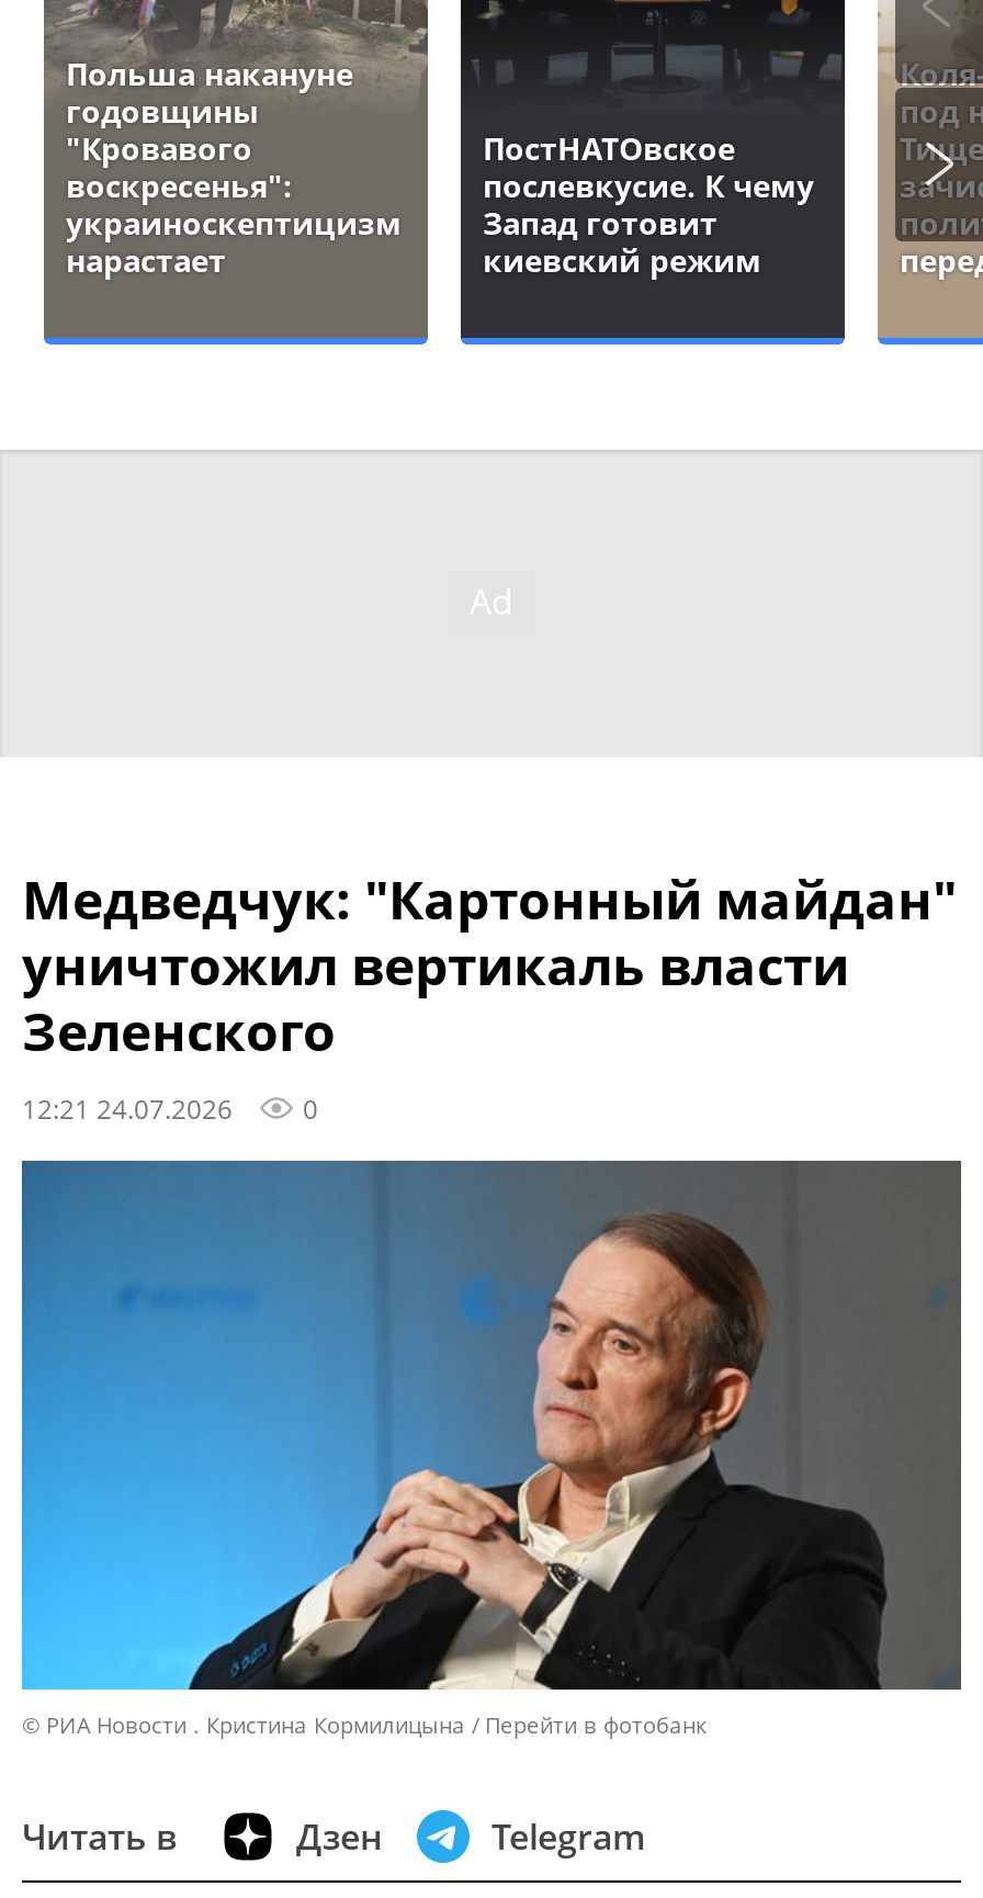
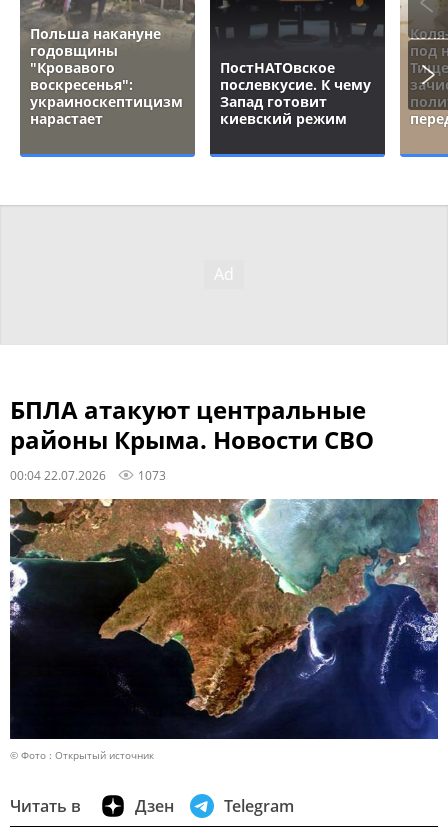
- Медведчук: "Картонный майдан"
- уничтожил вертикаль власти
- Зеленского
- 12:21 24.07.2026
- 0
+ БПЛА атакуют центральные
+ районы Крыма. Новости СВО
+ 00:04 22.07.2026
+ 1073

- [image]
- © РИА Новости . Кристина Кормилицына
- Перейти в фотобанк
+ [image]
+ © Фото : Открытый источник
